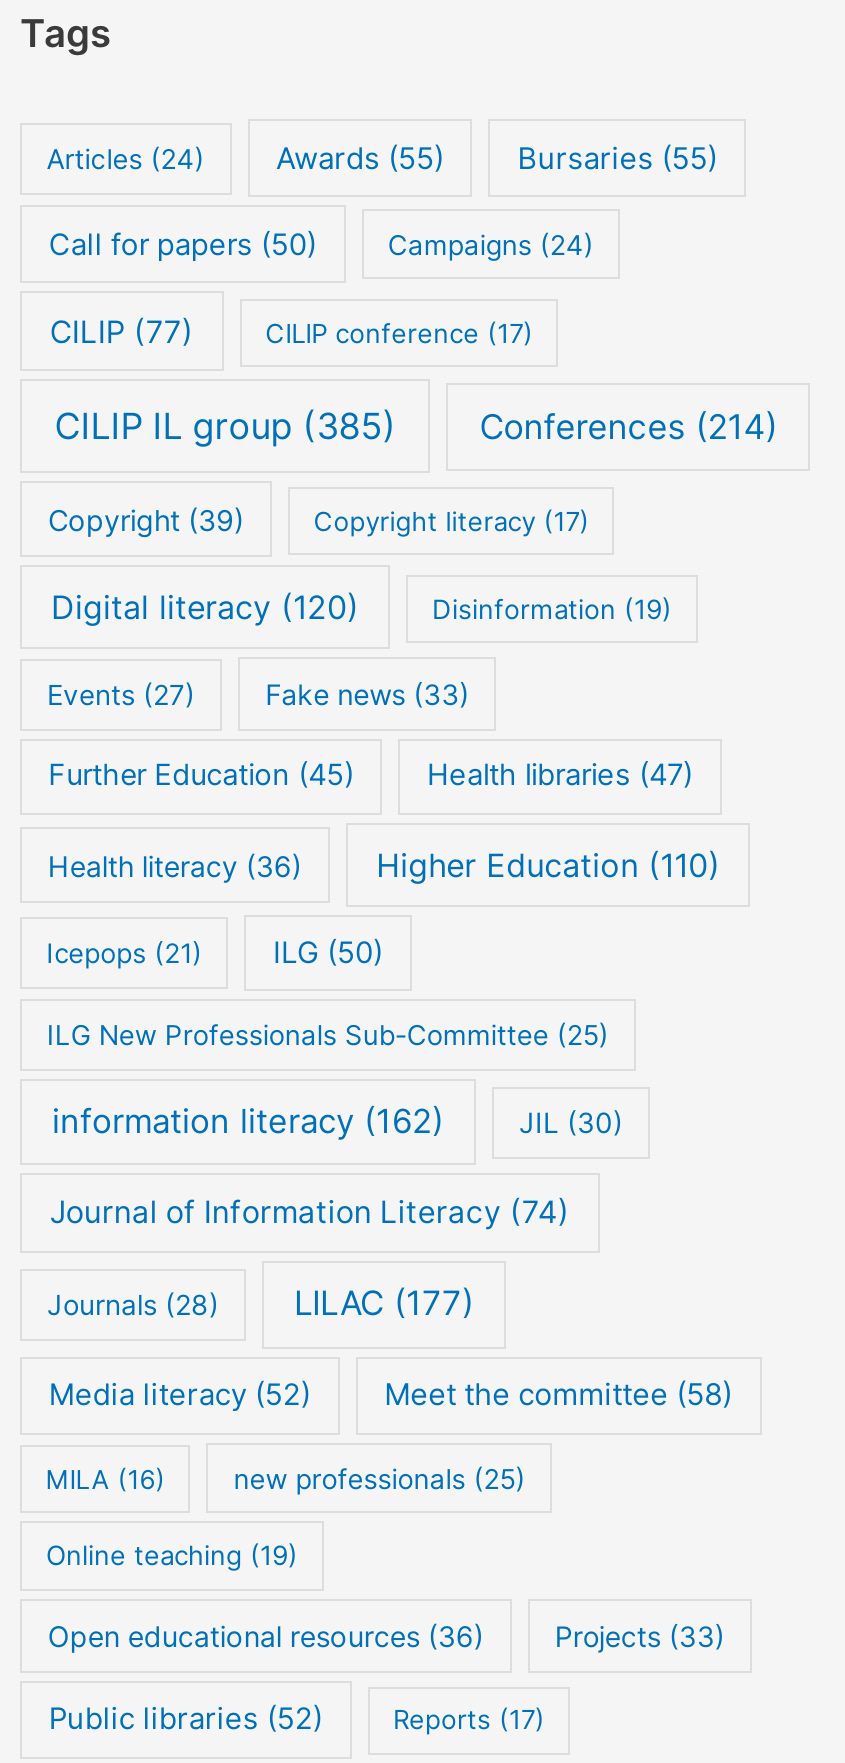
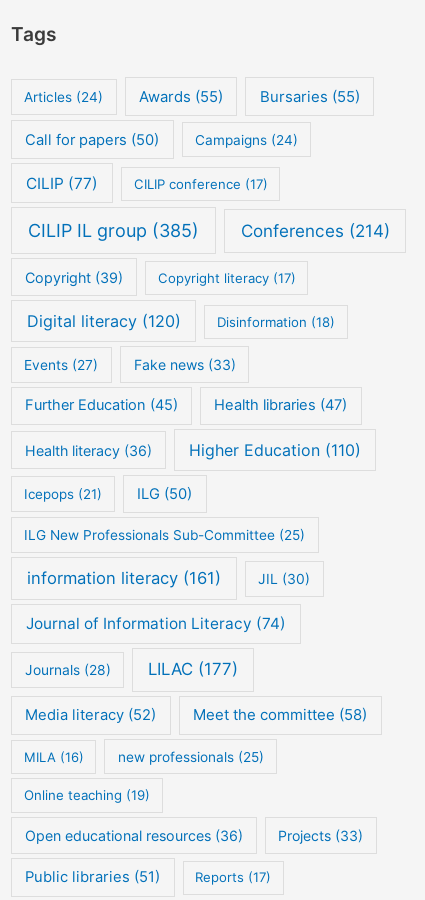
- Disinformation (19)
+ Disinformation (18)

- information literacy (162)
+ information literacy (161)

- Public libraries (52)
+ Public libraries (51)
